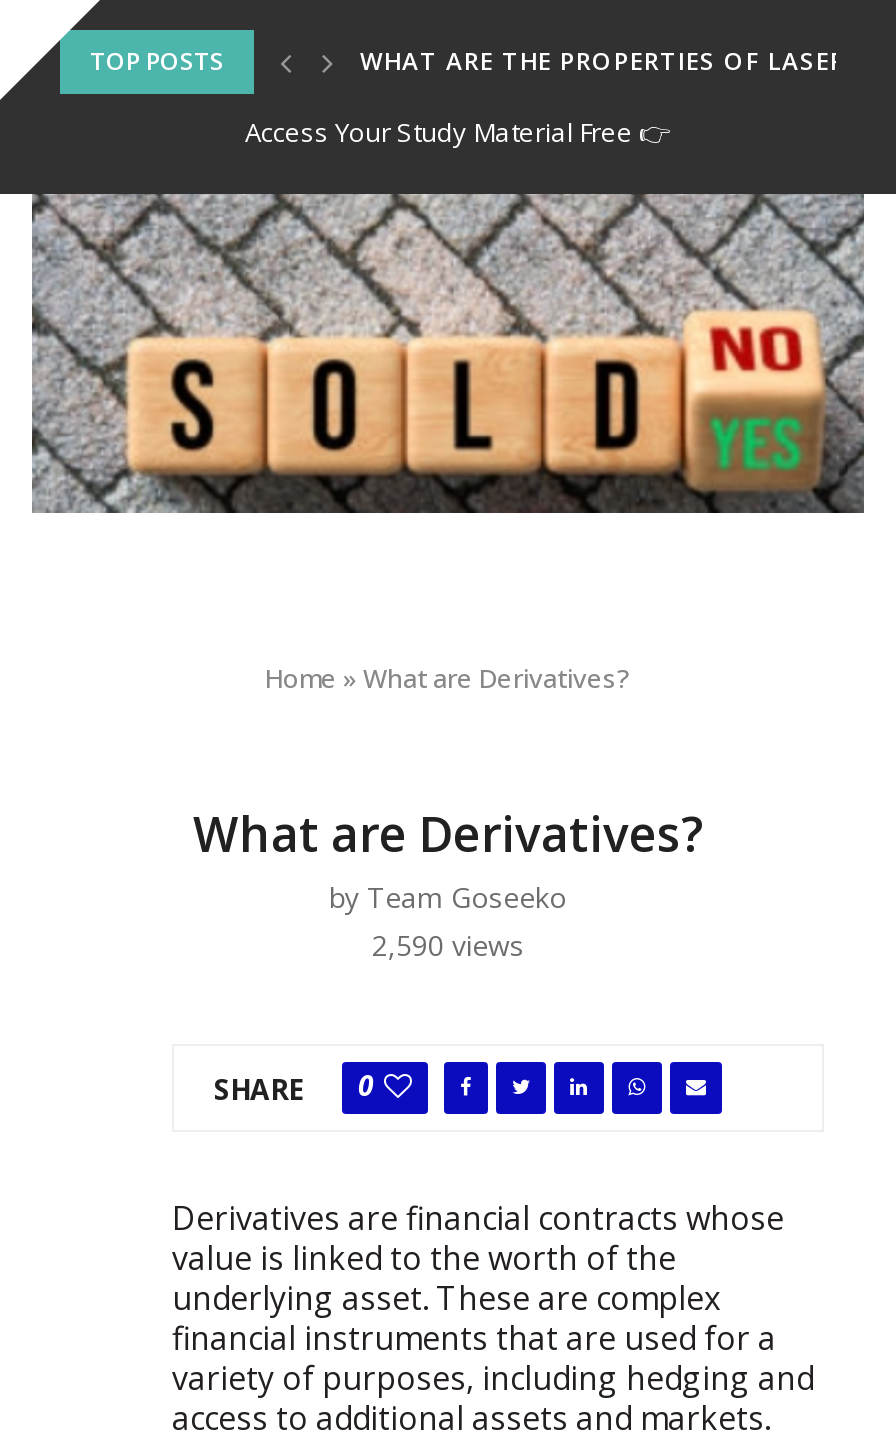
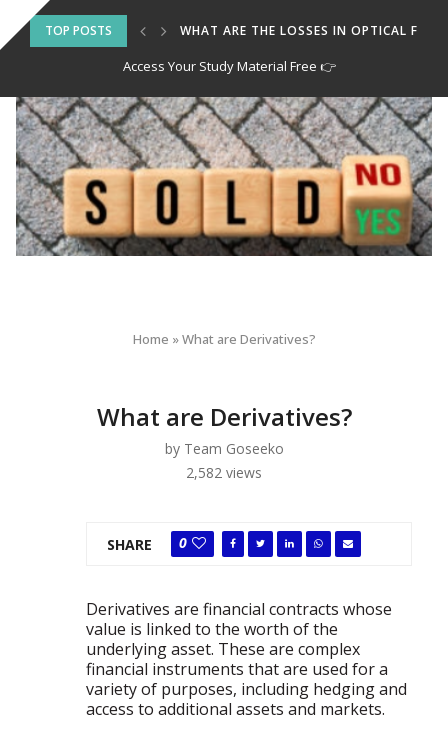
- 2,590 views
+ 2,582 views
